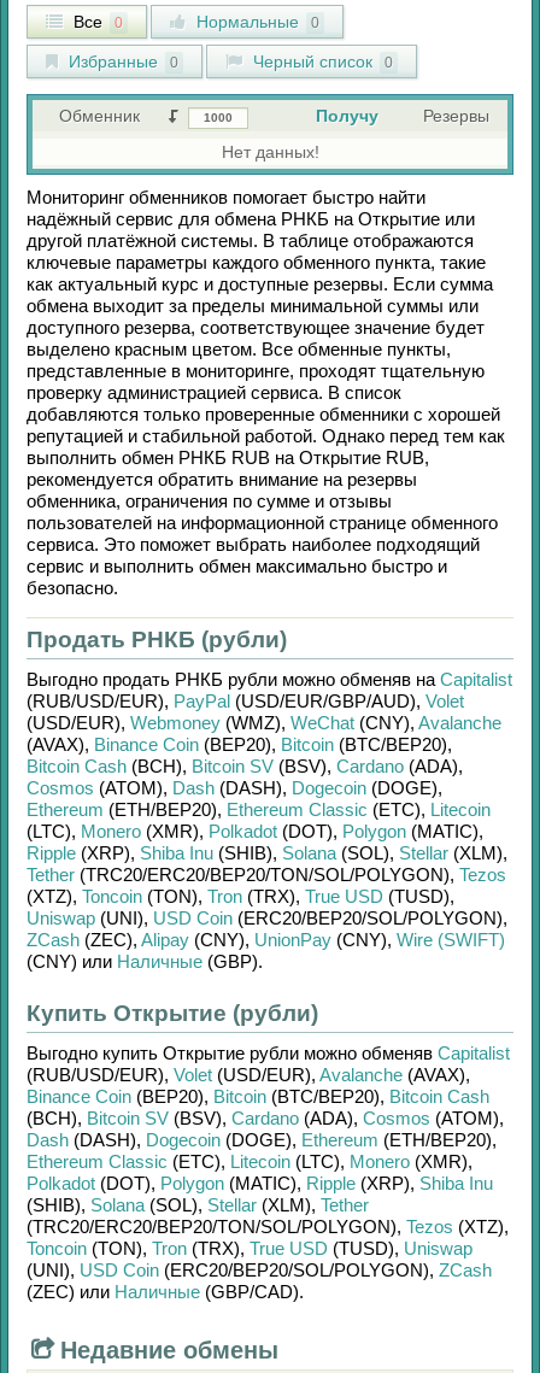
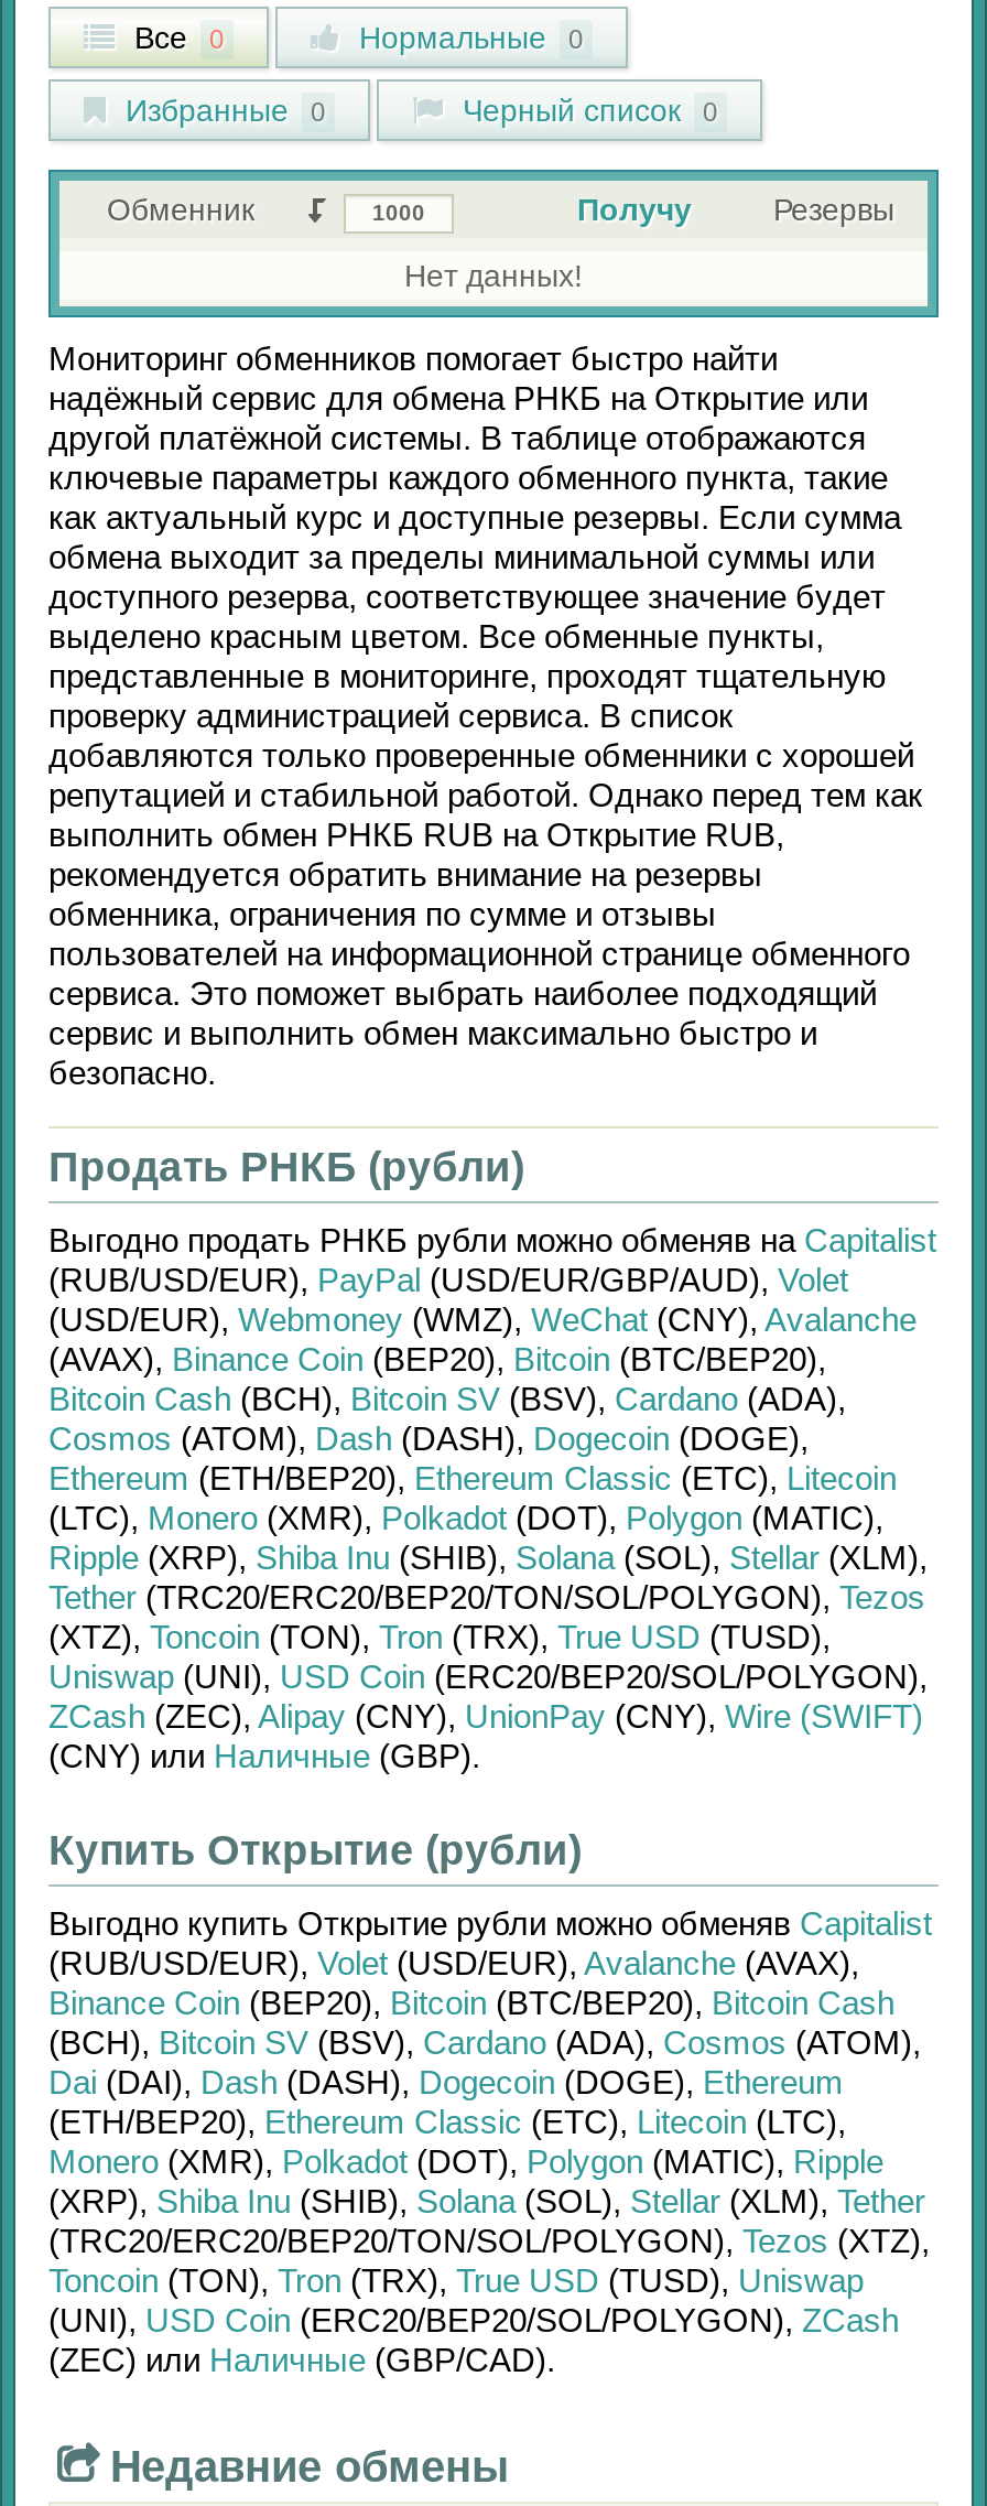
- Dash (DASH), Dogecoin (DOGE), Ethereum (ETH/BEP20),
- Ethereum Classic (ETC), Litecoin (LTC), Monero (XMR),
- Polkadot (DOT), Polygon (MATIC), Ripple (XRP), Shiba Inu
- (SHIB), Solana (SOL), Stellar (XLM), Tether
+ Dai (DAI), Dash (DASH), Dogecoin (DOGE), Ethereum
+ (ETH/BEP20), Ethereum Classic (ETC), Litecoin (LTC),
+ Monero (XMR), Polkadot (DOT), Polygon (MATIC), Ripple
+ (XRP), Shiba Inu (SHIB), Solana (SOL), Stellar (XLM), Tether
